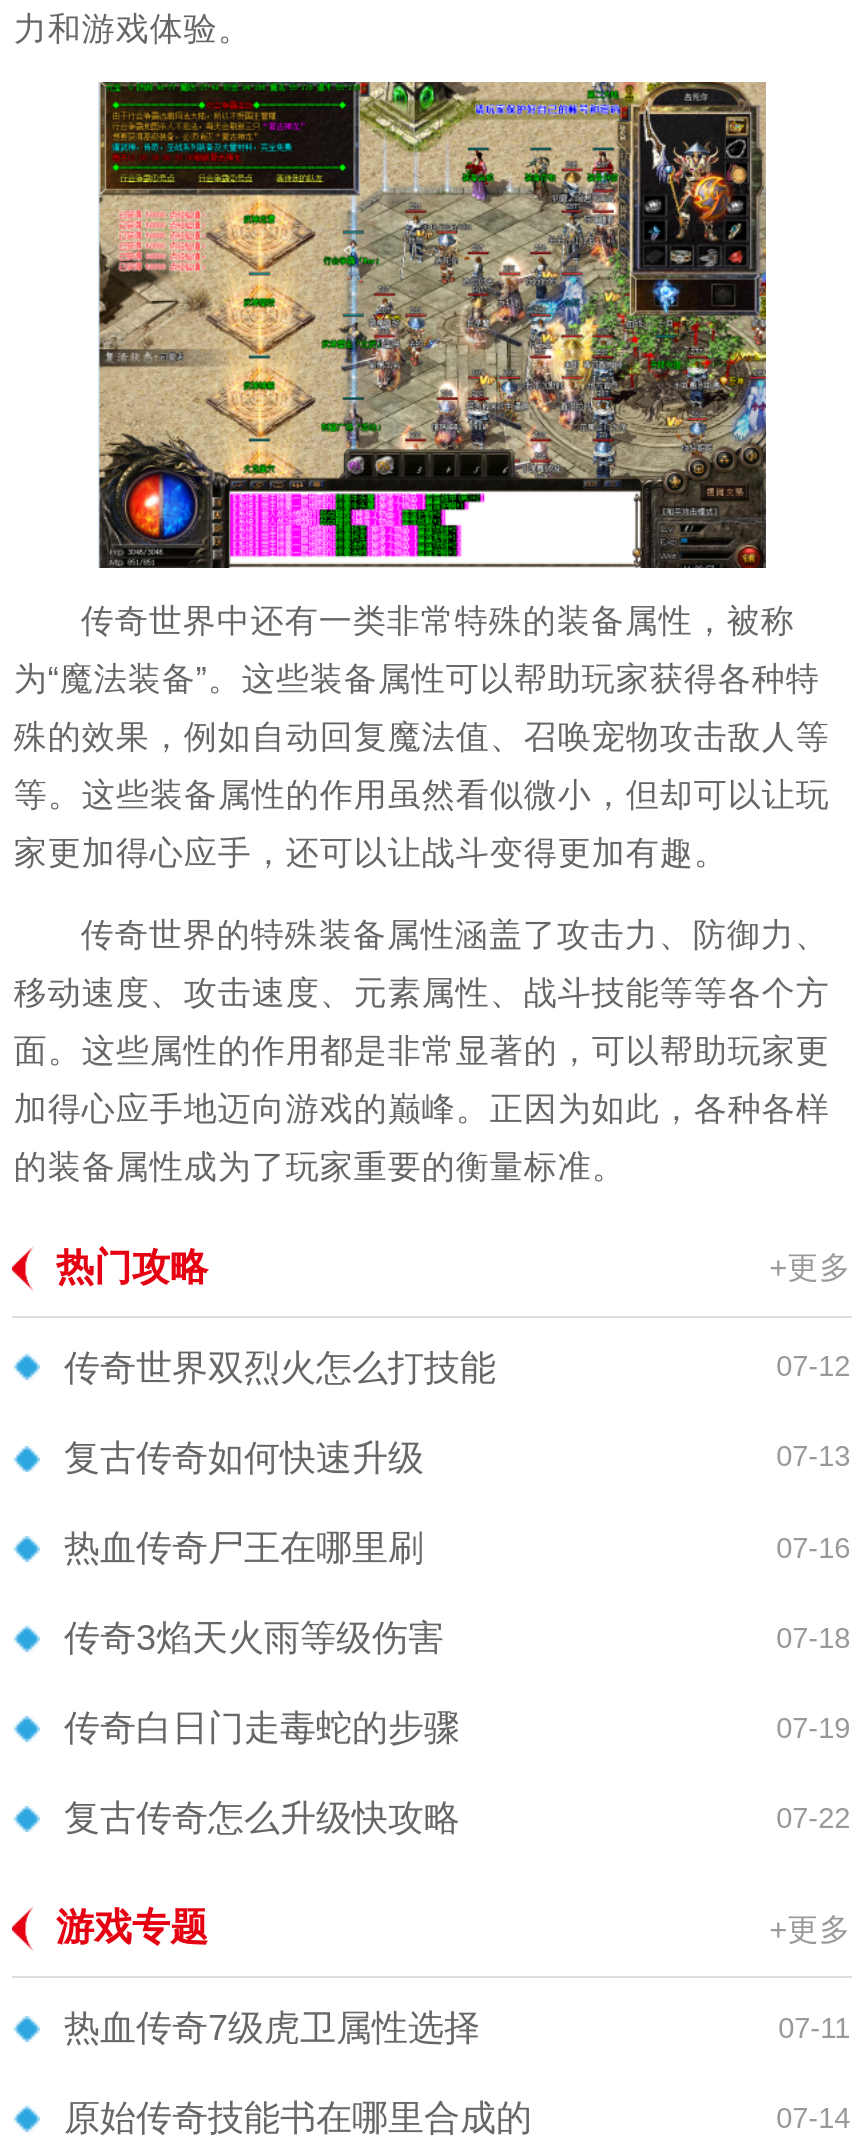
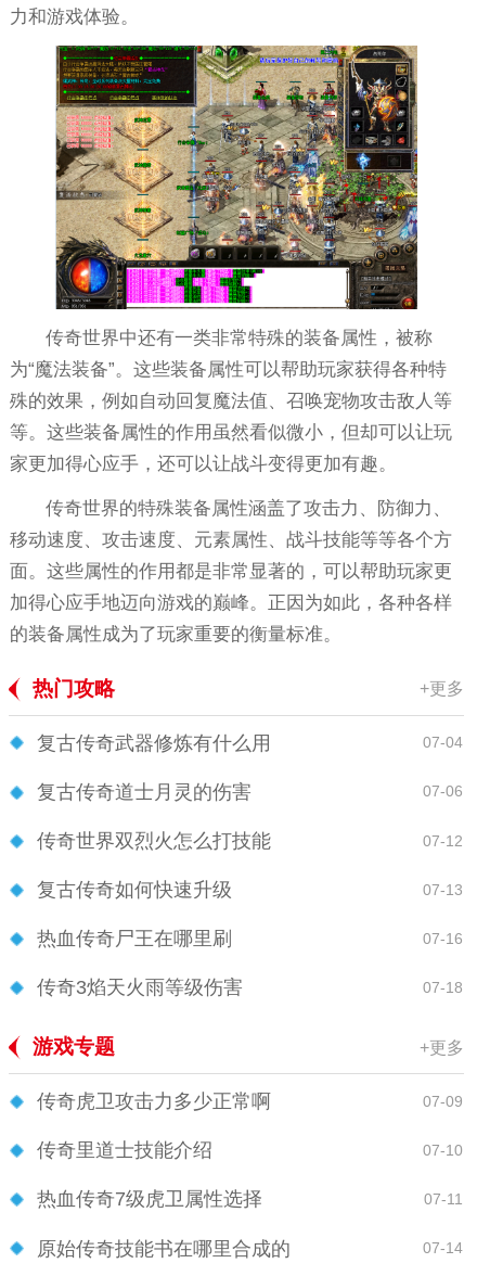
+ 复古传奇武器修炼有什么用
+ 07-04
+ 复古传奇道士月灵的伤害
+ 07-06

- 传奇白日门走毒蛇的步骤
- 07-19
- 复古传奇怎么升级快攻略
- 07-22

+ 传奇虎卫攻击力多少正常啊
+ 07-09
+ 传奇里道士技能介绍
+ 07-10
